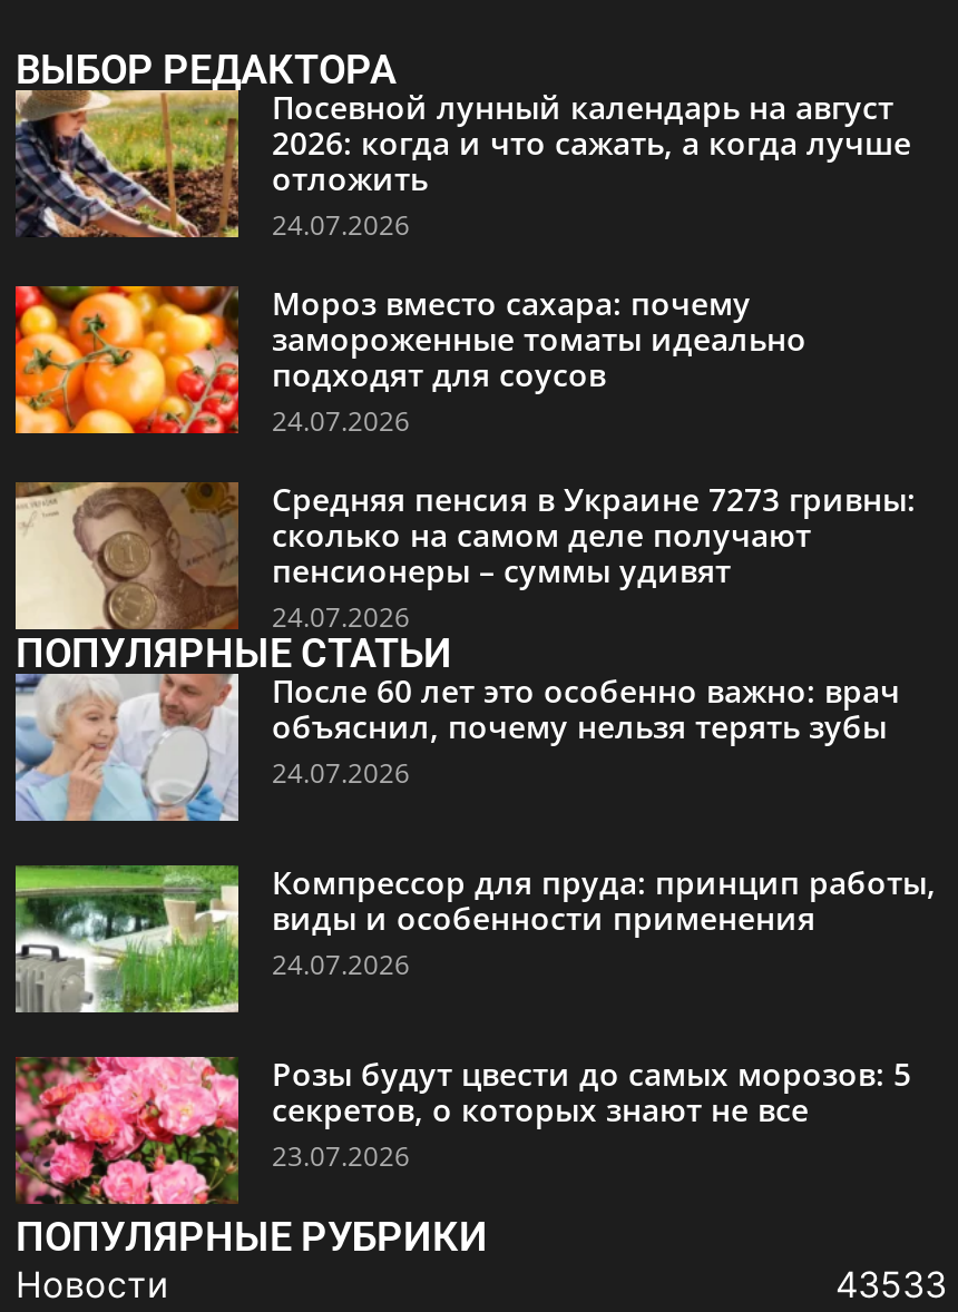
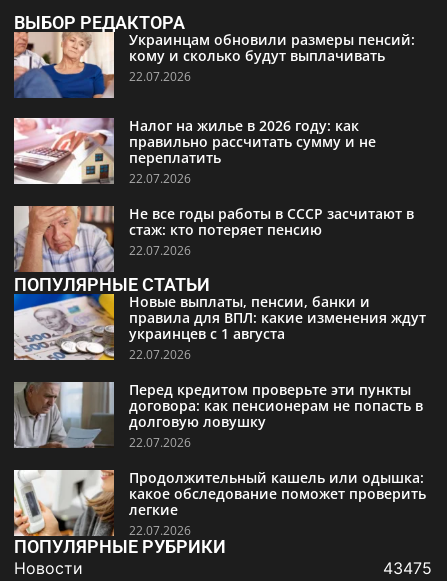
- [image]
- Посевной лунный календарь на август
- 2026: когда и что сажать, а когда лучше
- отложить
- 24.07.2026
+ [image]
+ Украинцам обновили размеры пенсий:
+ кому и сколько будут выплачивать
+ 22.07.2026

- [image]
- Мороз вместо сахара: почему
- замороженные томаты идеально
- подходят для соусов
- 24.07.2026
+ [image]
+ Налог на жилье в 2026 году: как
+ правильно рассчитать сумму и не
+ переплатить
+ 22.07.2026

- [image]
- Средняя пенсия в Украине 7273 гривны:
- сколько на самом деле получают
- пенсионеры – суммы удивят
- 24.07.2026
+ [image]
+ Не все годы работы в СССР засчитают в
+ стаж: кто потеряет пенсию
+ 22.07.2026

- [image]
- После 60 лет это особенно важно: врач
- объяснил, почему нельзя терять зубы
- 24.07.2026
+ [image]
+ Новые выплаты, пенсии, банки и
+ правила для ВПЛ: какие изменения ждут
+ украинцев с 1 августа
+ 22.07.2026

- [image]
- Компрессор для пруда: принцип работы,
- виды и особенности применения
- 24.07.2026
+ [image]
+ Перед кредитом проверьте эти пункты
+ договора: как пенсионерам не попасть в
+ долговую ловушку
+ 22.07.2026

- [image]
- Розы будут цвести до самых морозов: 5
- секретов, о которых знают не все
- 23.07.2026
+ [image]
+ Продолжительный кашель или одышка:
+ какое обследование поможет проверить
+ легкие
+ 22.07.2026

- 43533
+ 43475
